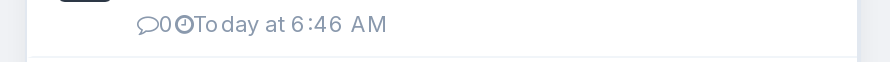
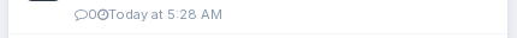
- 0 Today at 6:46 AM
+ 0 Today at 5:28 AM
